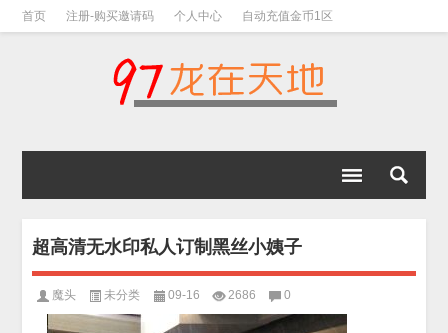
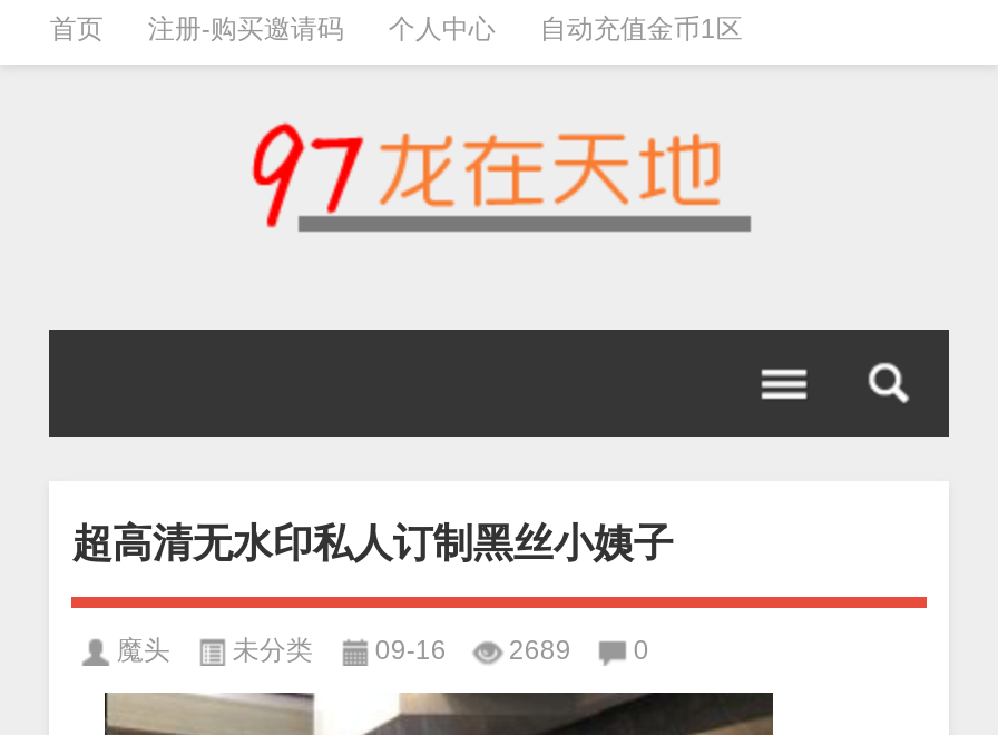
- 魔头 未分类 09-16 2686 0
+ 魔头 未分类 09-16 2689 0
